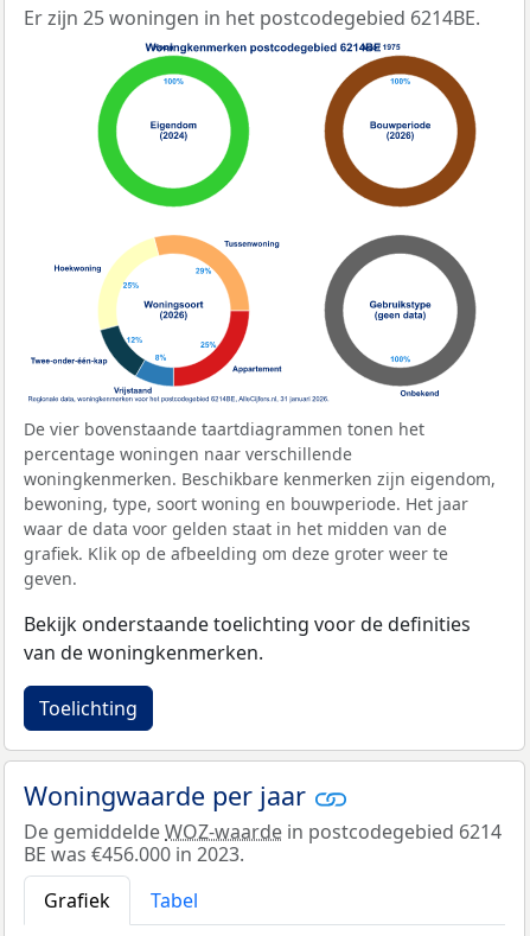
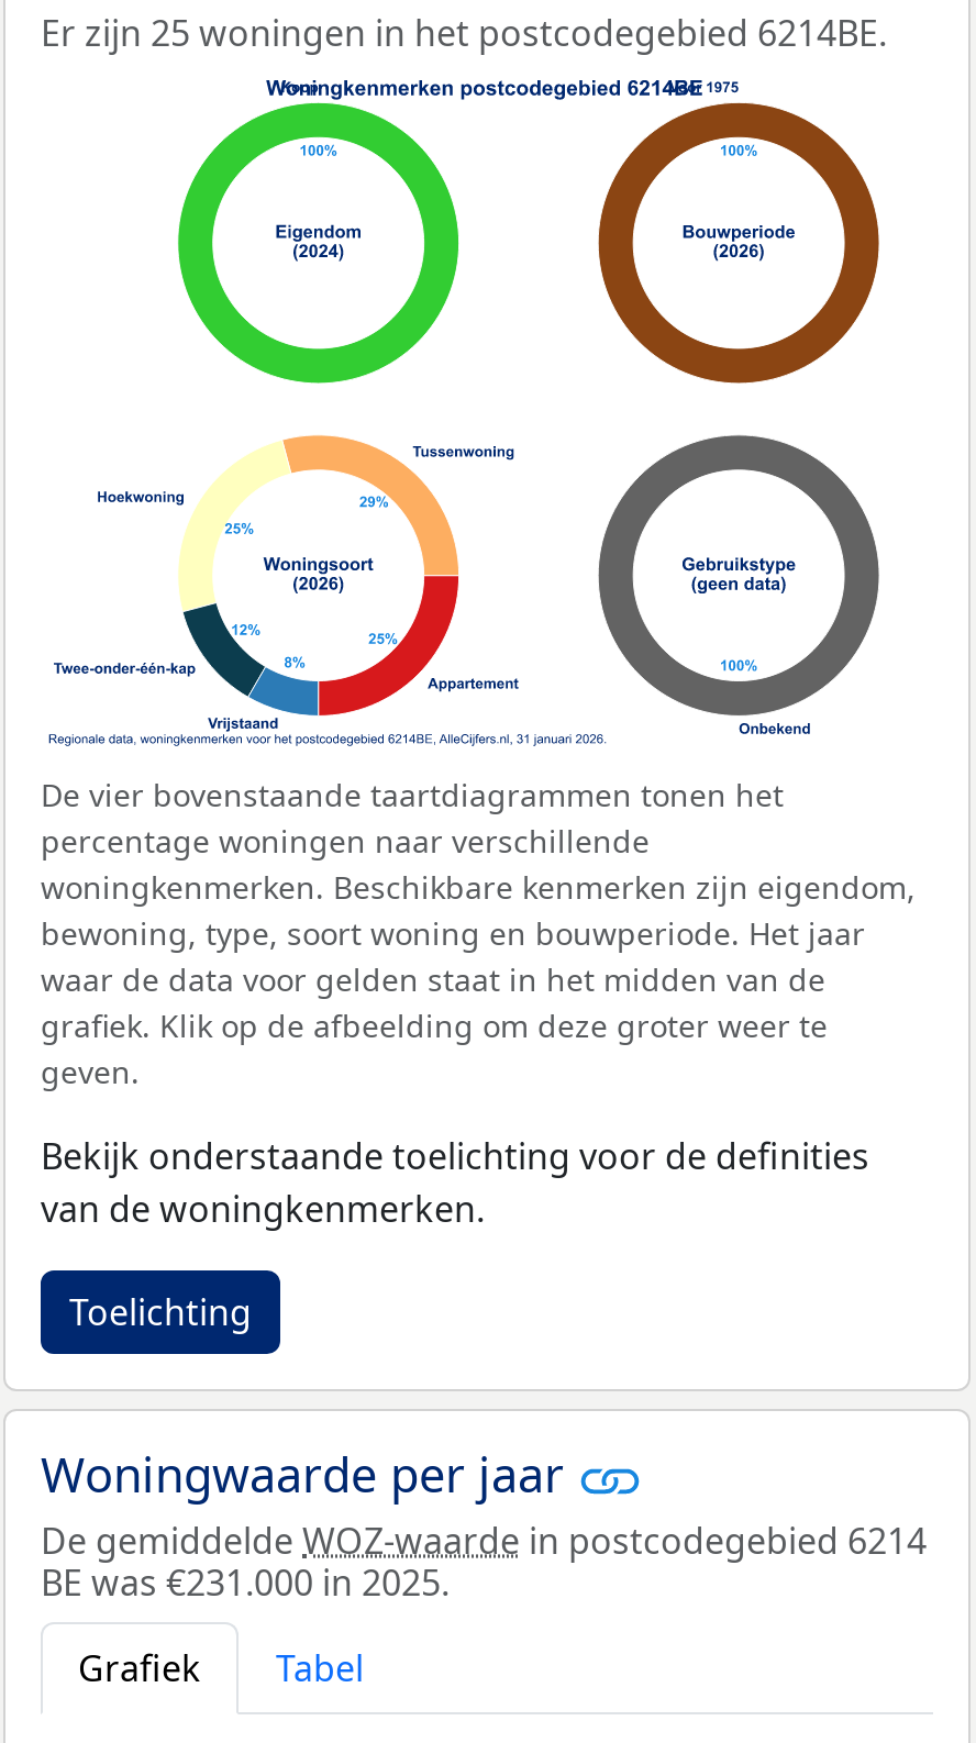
- BE was €456.000 in 2023.
+ BE was €231.000 in 2025.
